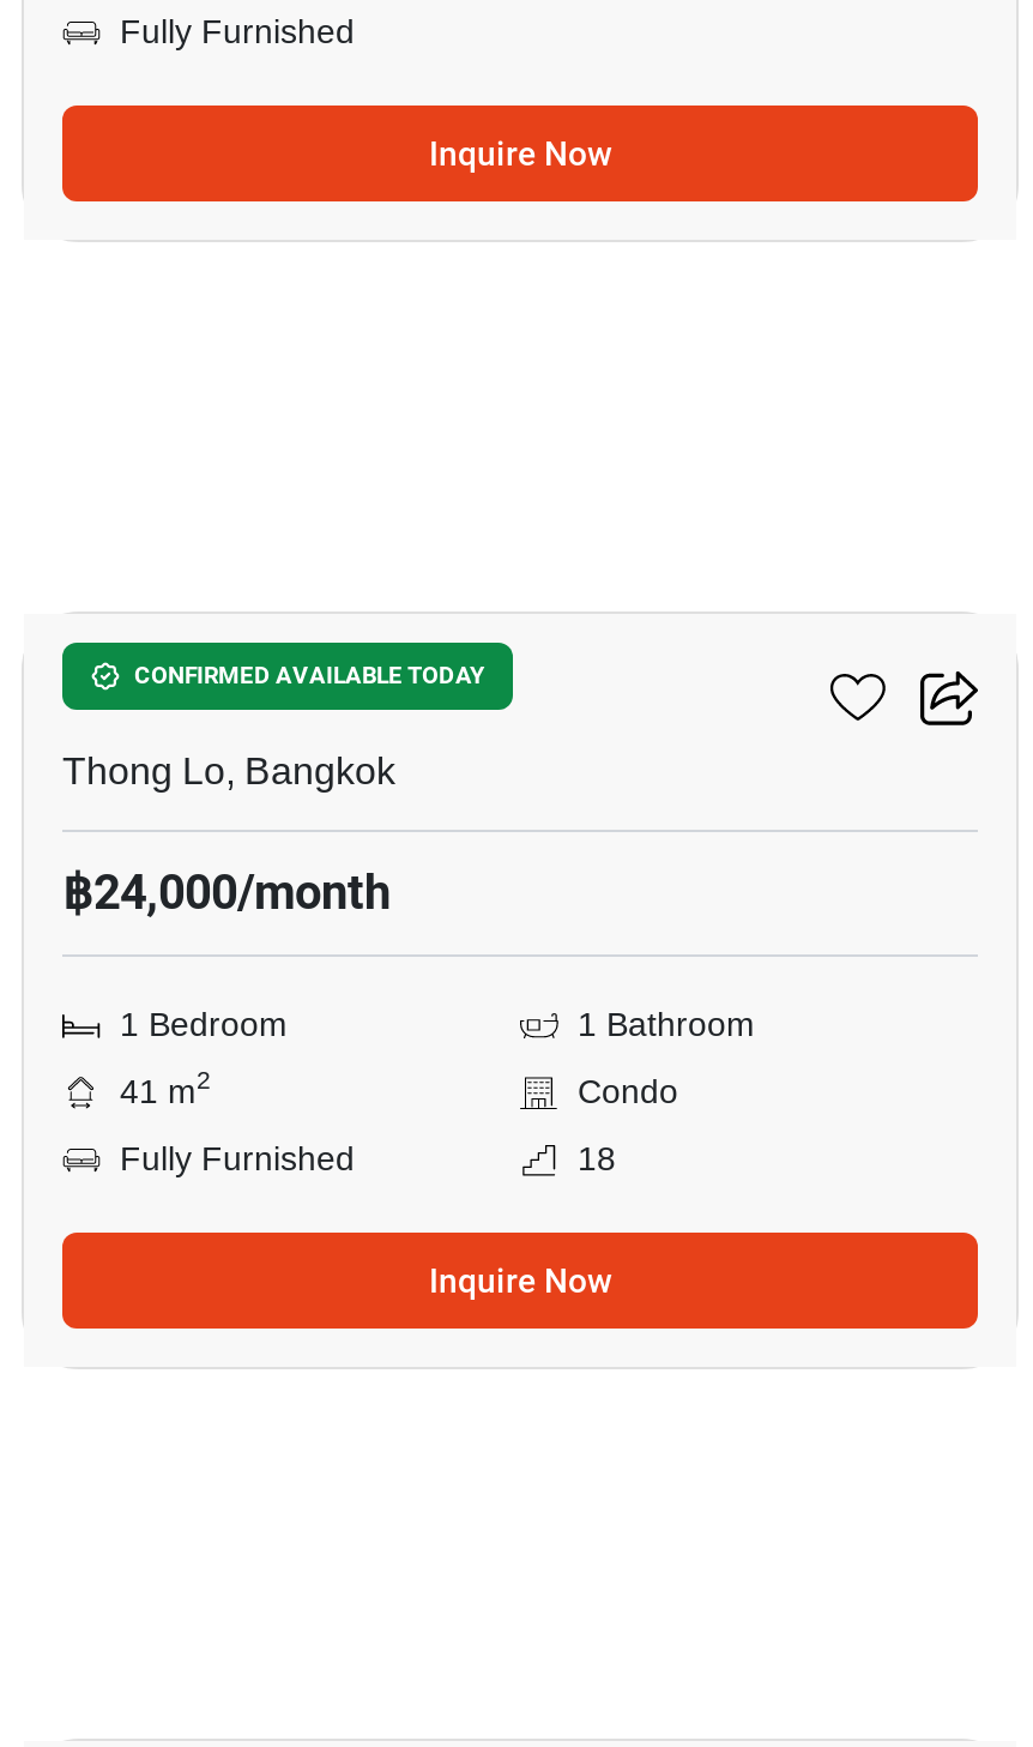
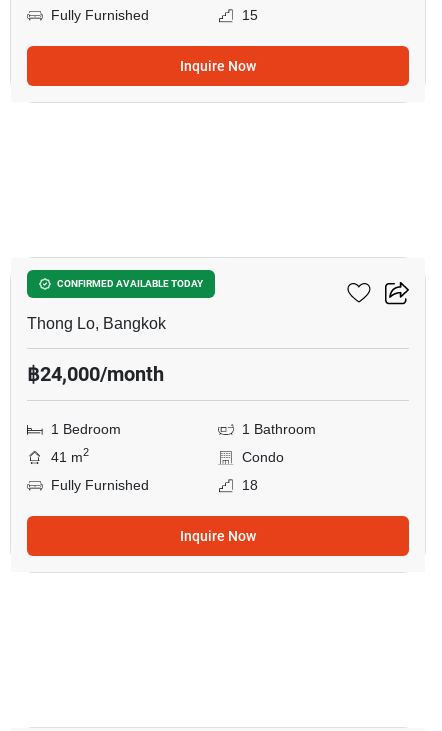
+ 15
